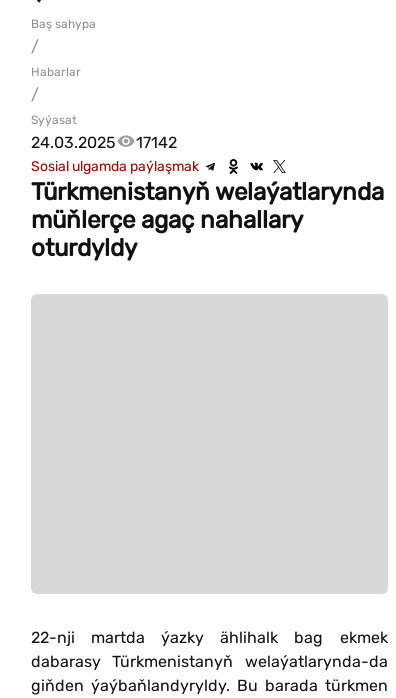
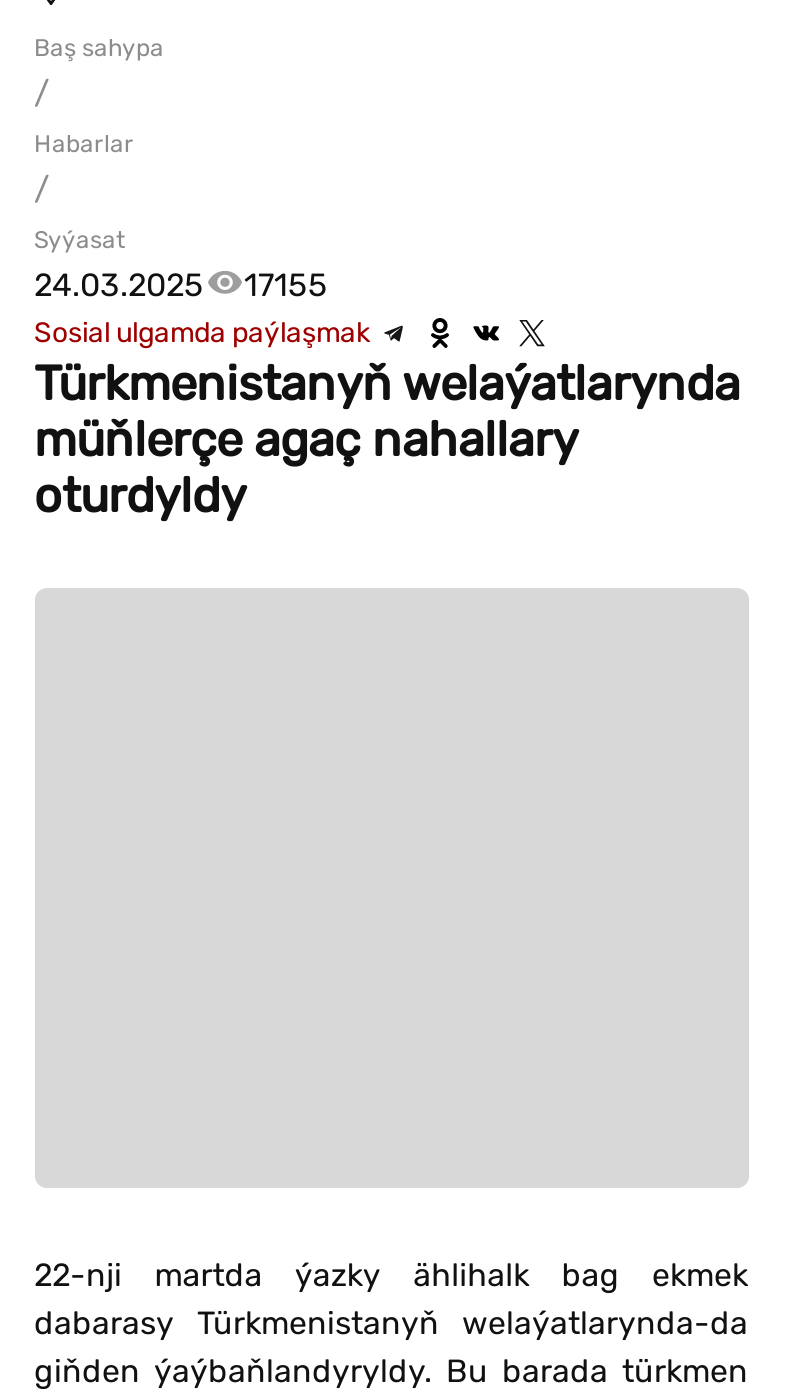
- 24.03.2025 17142
+ 24.03.2025 17155
